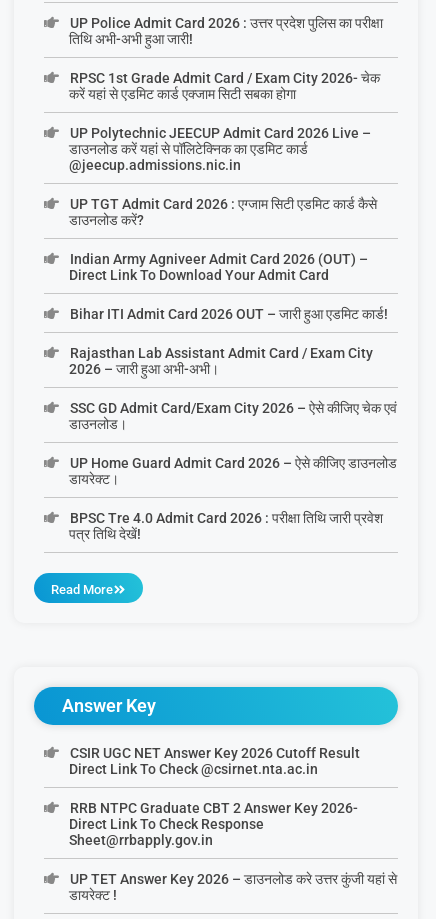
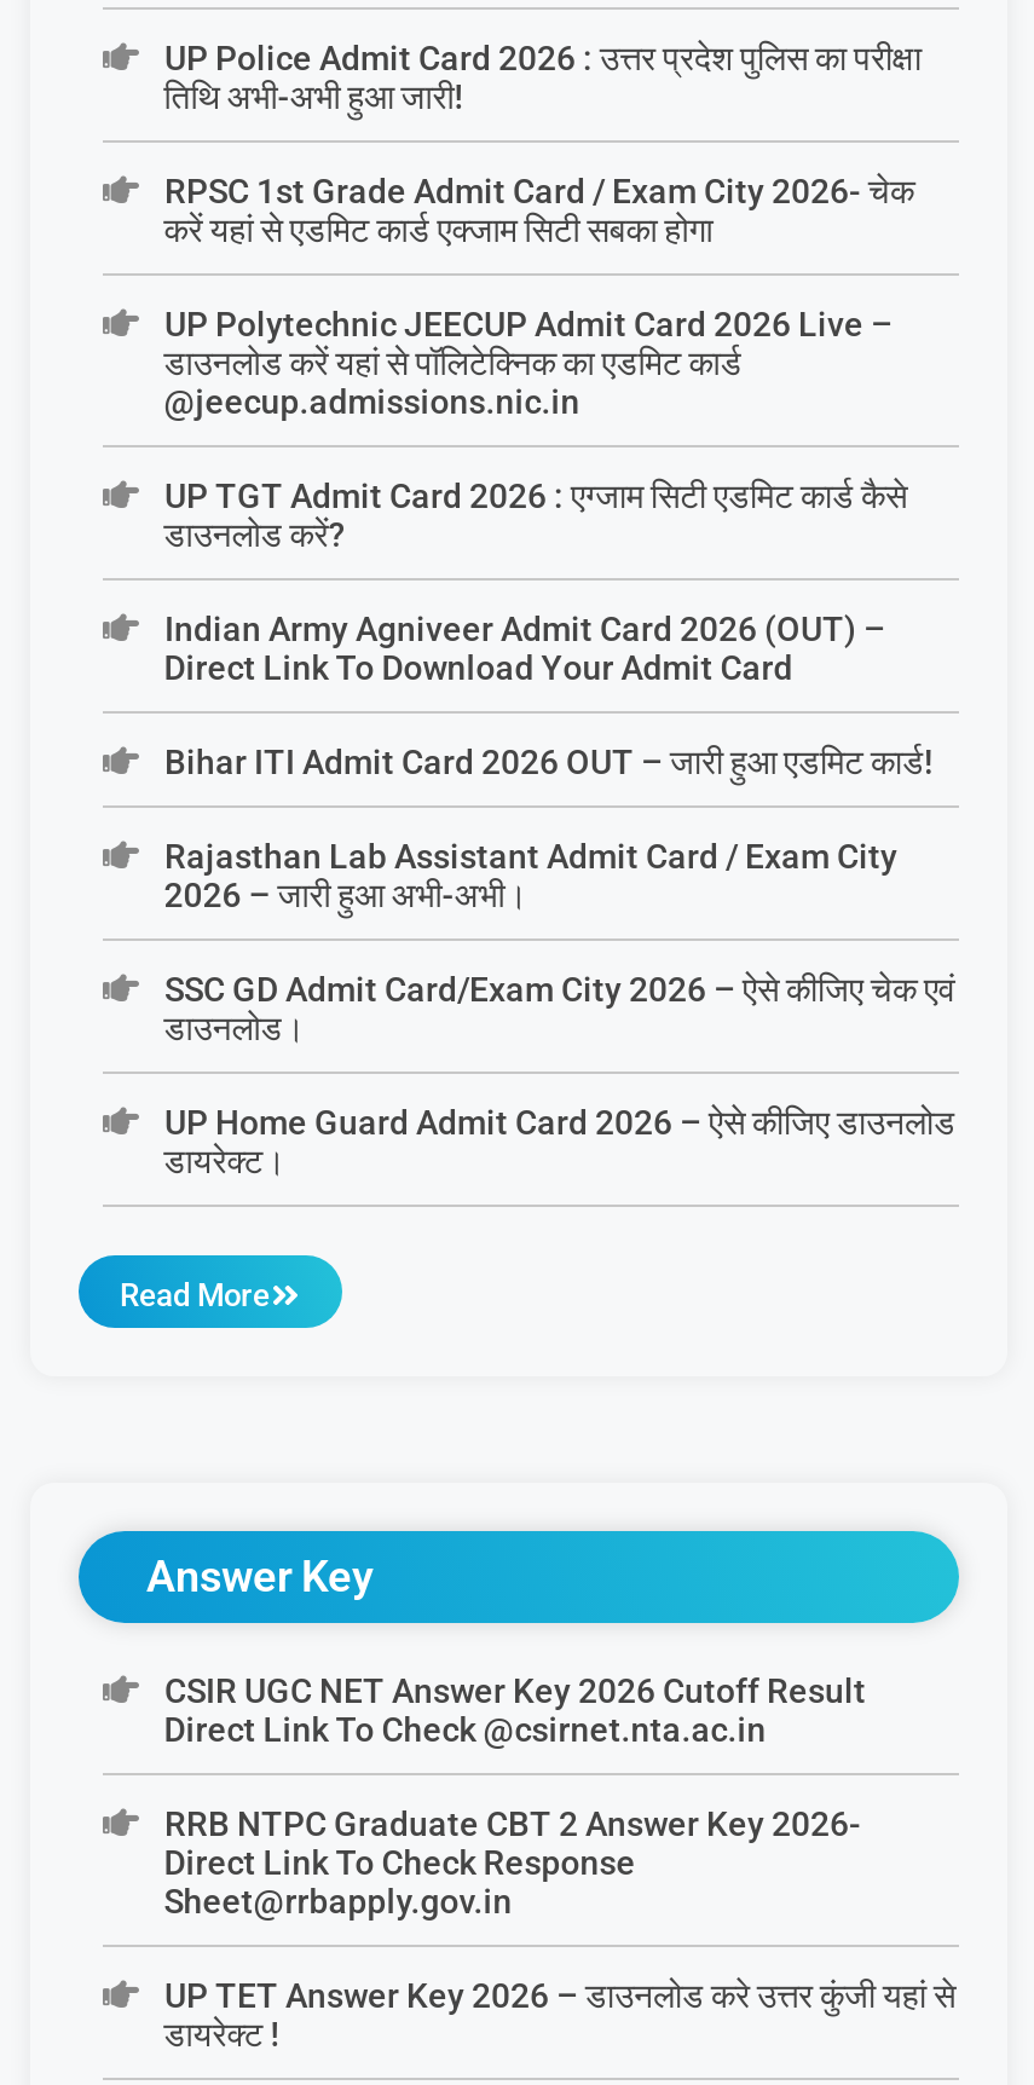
- BPSC Tre 4.0 Admit Card 2026 : परीक्षा तिथि जारी प्रवेश
- पत्र तिथि देखें!
